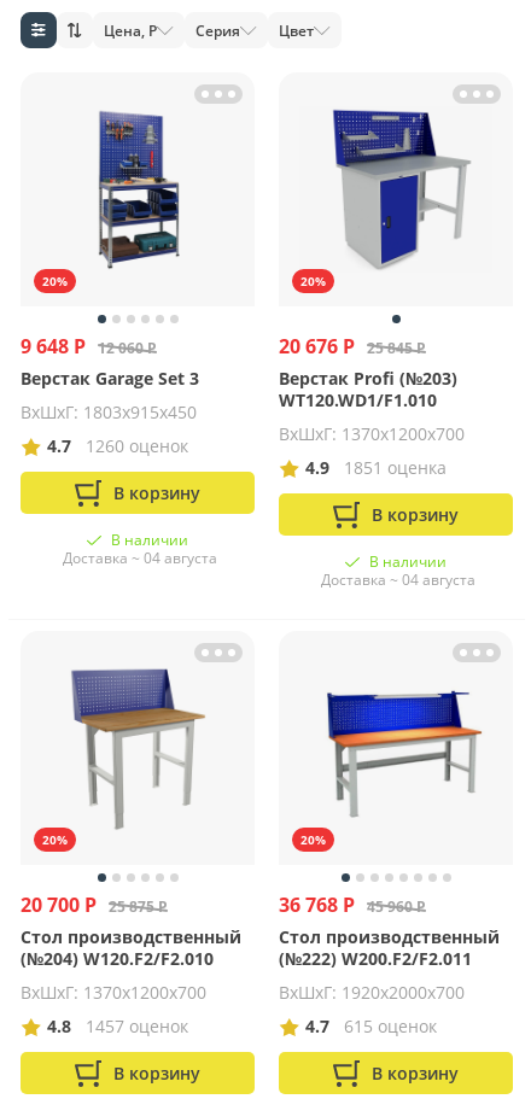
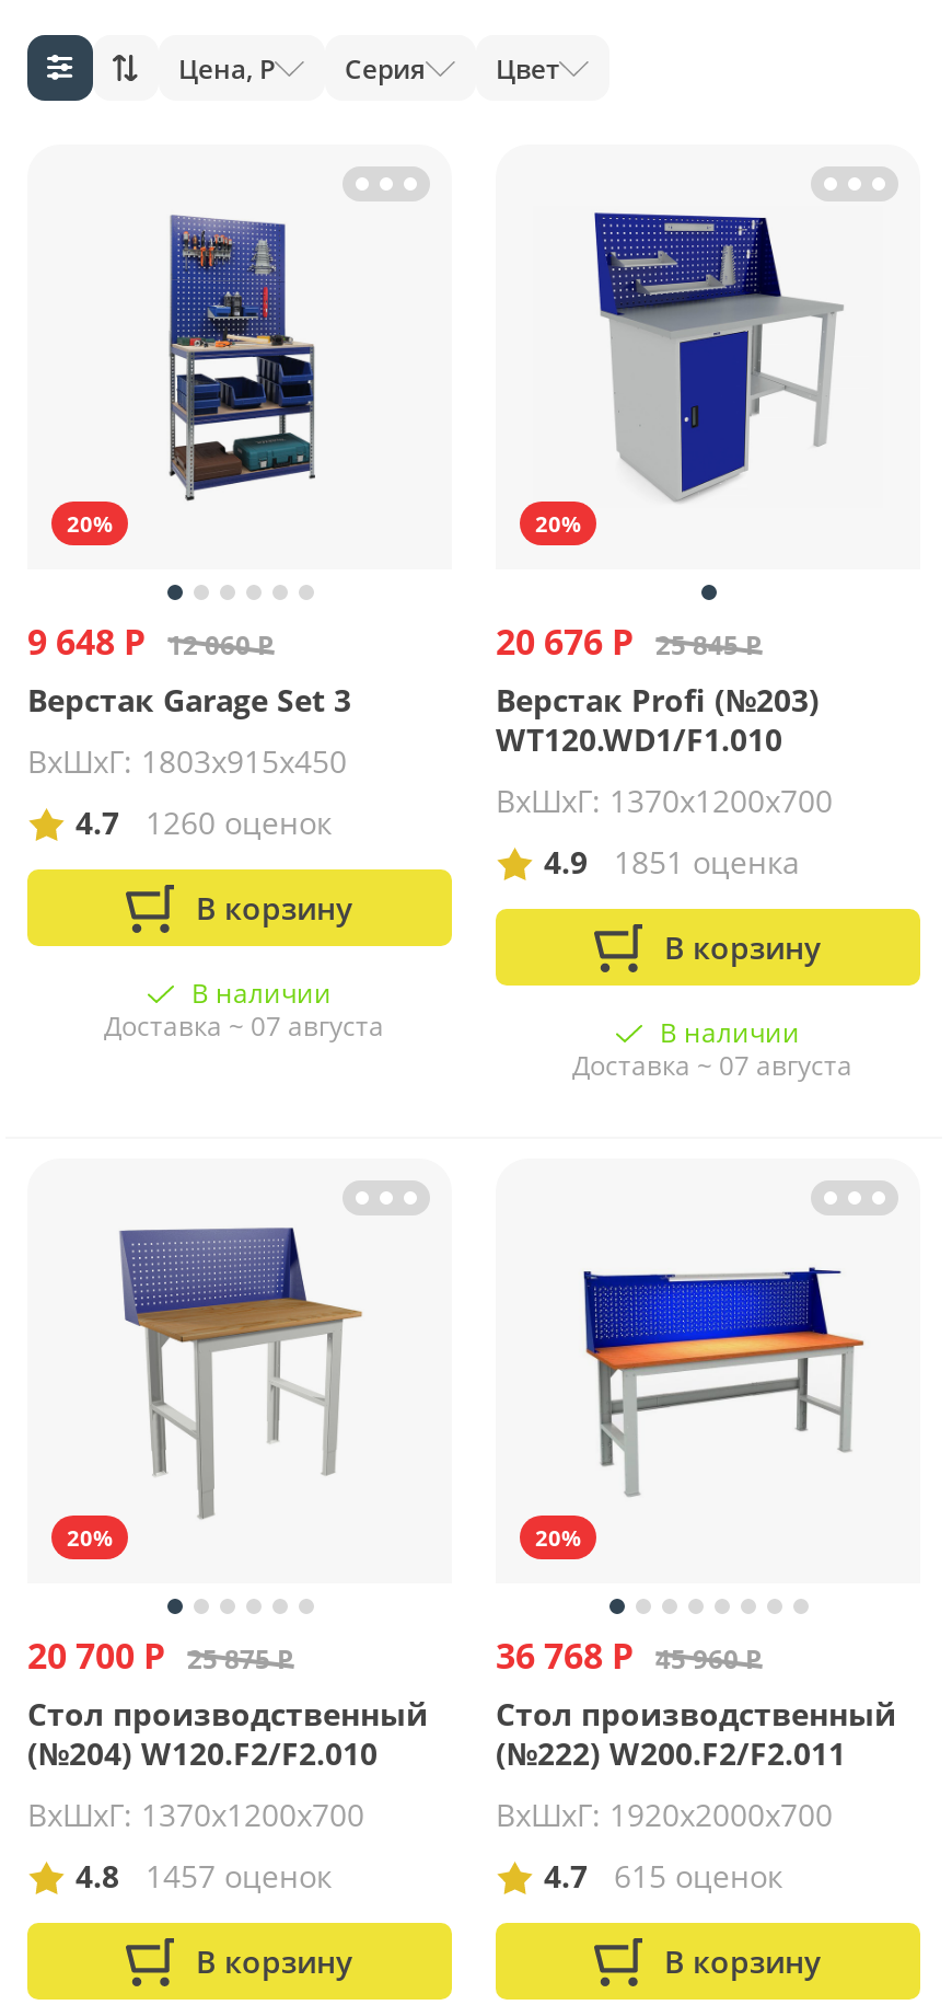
- Доставка ~ 04 августа
+ Доставка ~ 07 августа

- Доставка ~ 04 августа
+ Доставка ~ 07 августа
